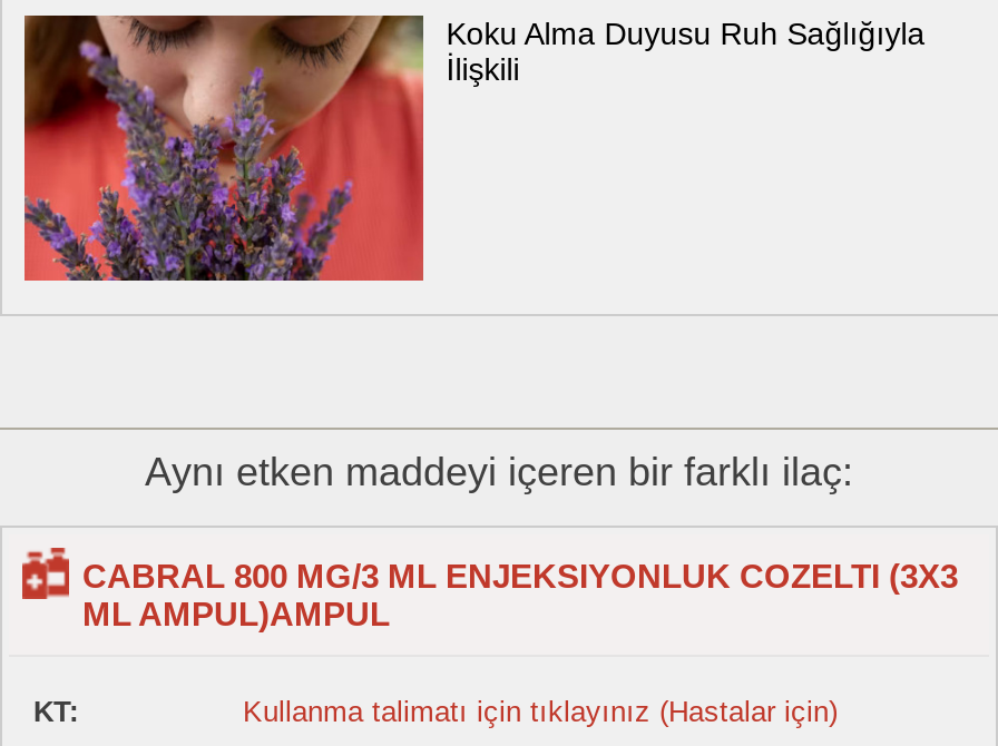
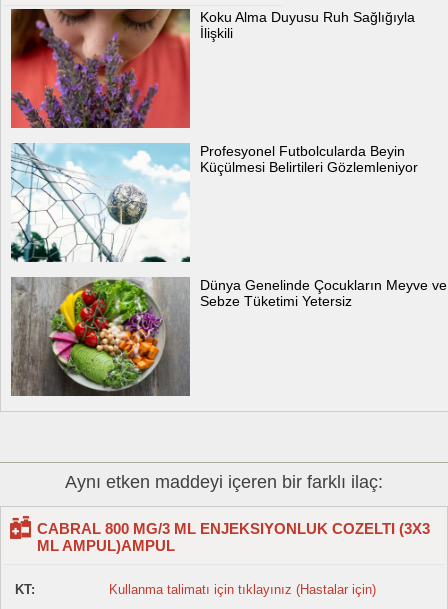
+ [image]
+ Profesyonel Futbolcularda Beyin
+ Küçülmesi Belirtileri Gözlemleniyor

+ [image]
+ Dünya Genelinde Çocukların Meyve ve
+ Sebze Tüketimi Yetersiz
